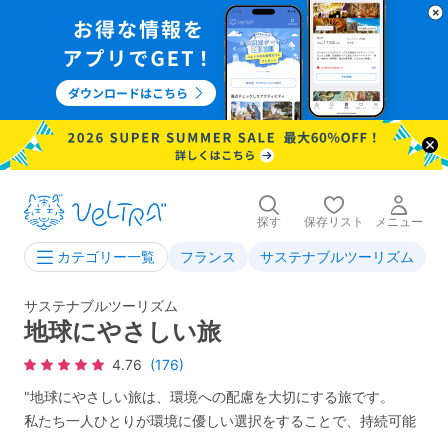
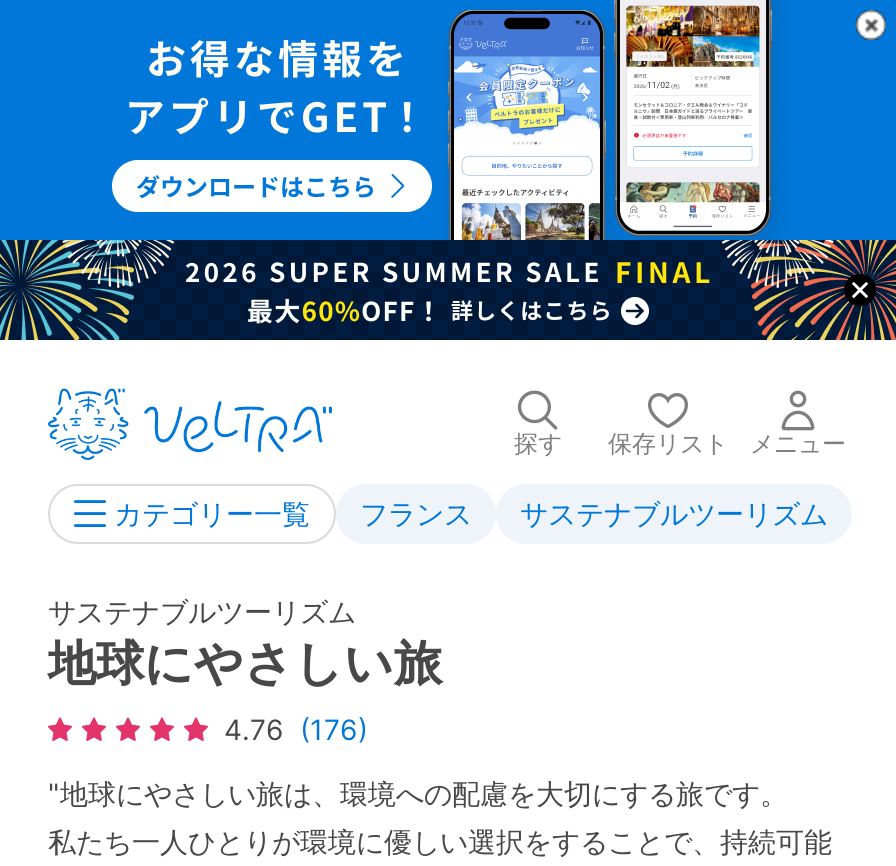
- [image]
+ [image]
